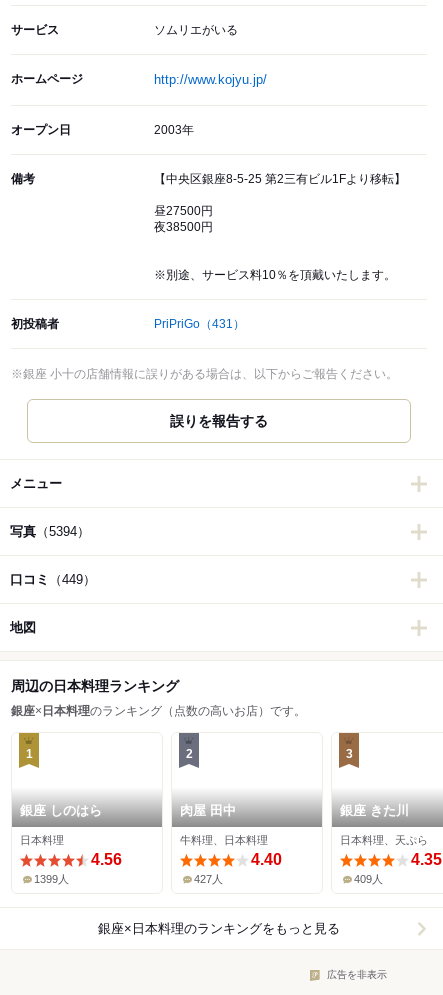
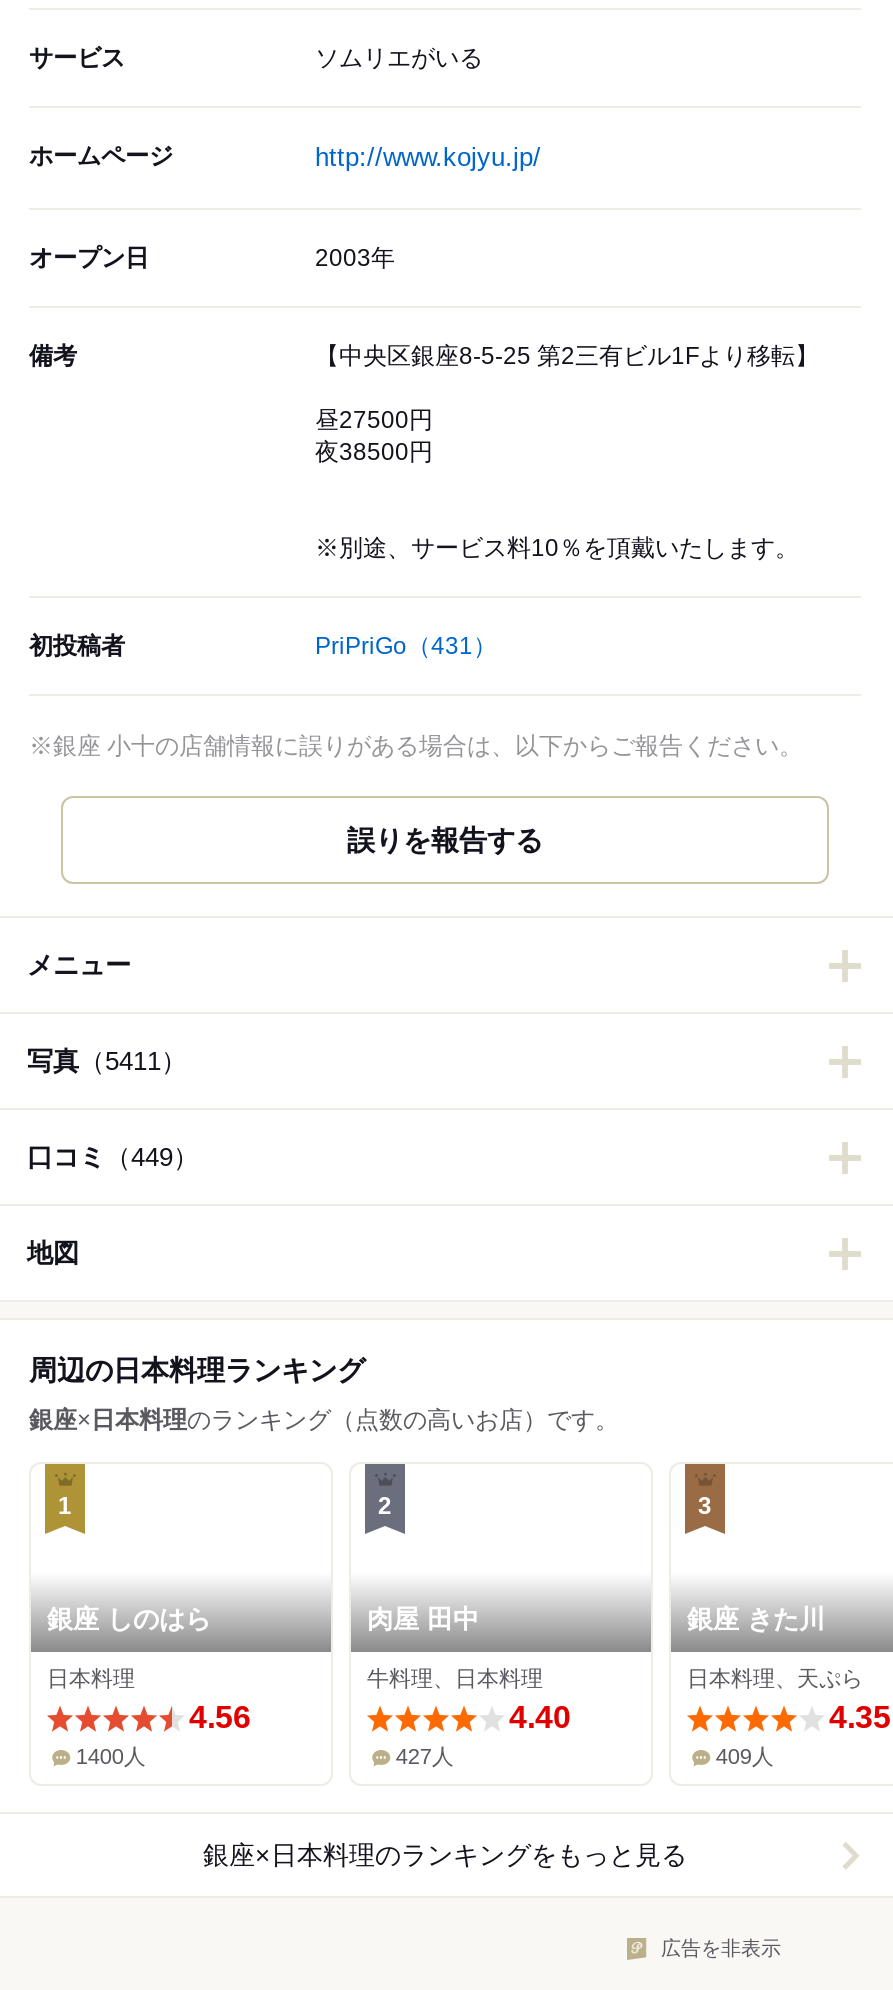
- 写真（5394）
+ 写真（5411）

- 1399人
+ 1400人
